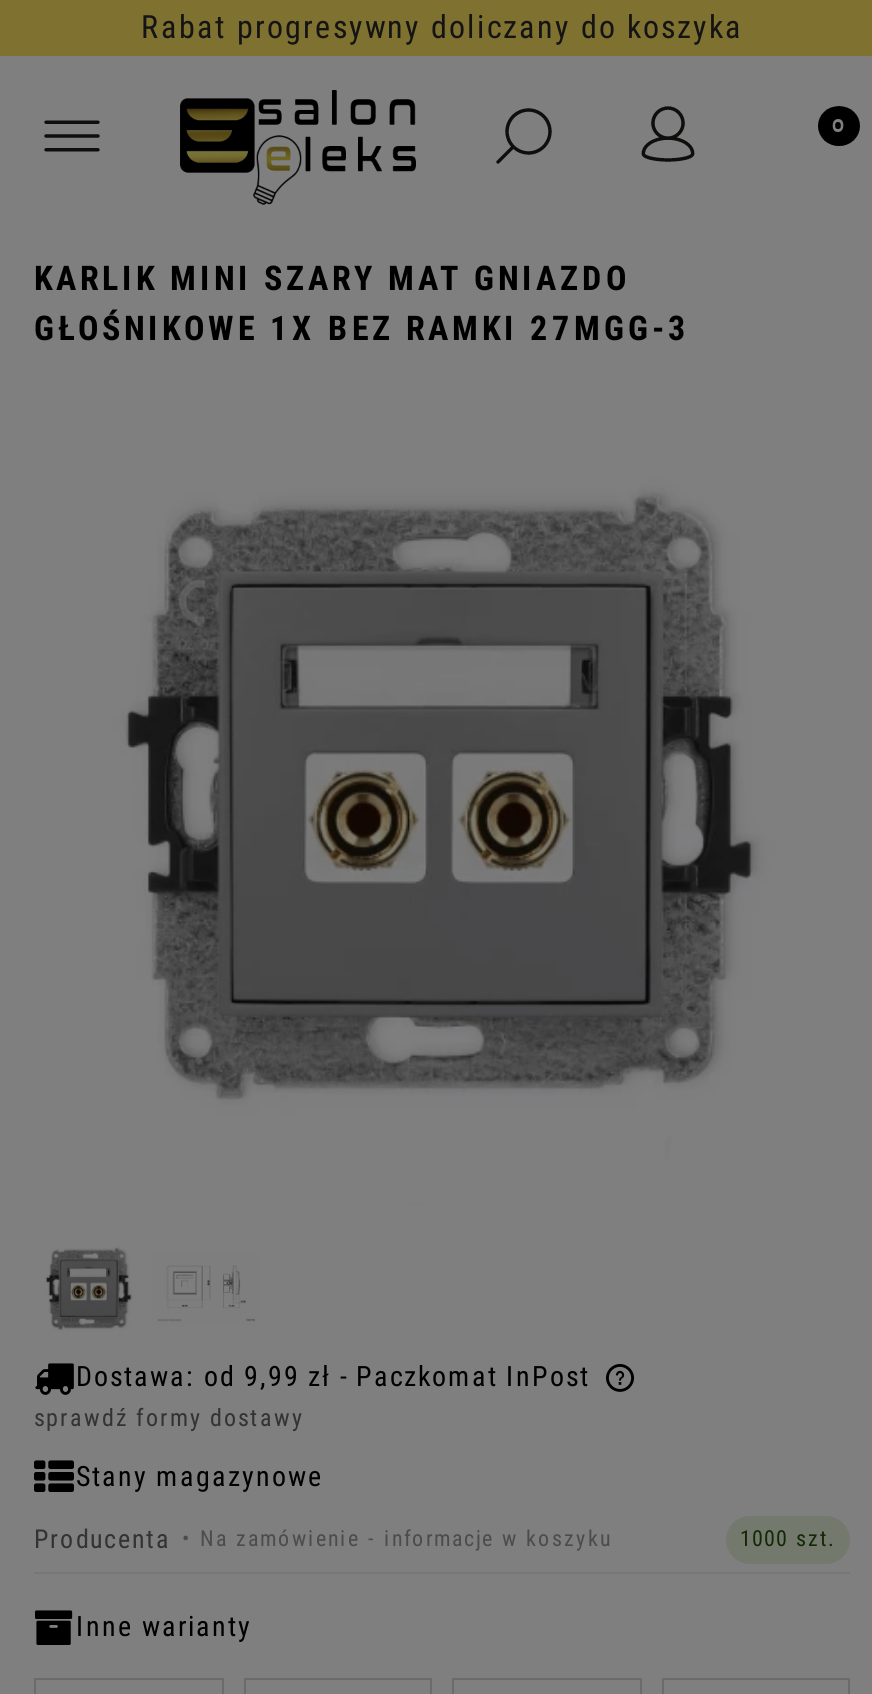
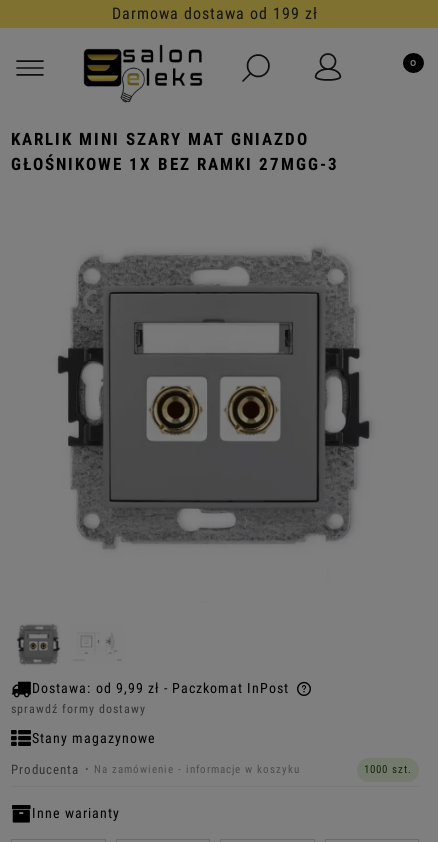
- Rabat progresywny doliczany do koszyka
+ Darmowa dostawa od 199 zł
